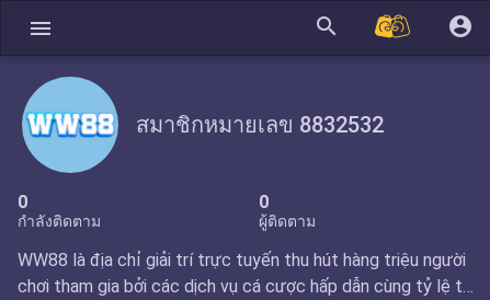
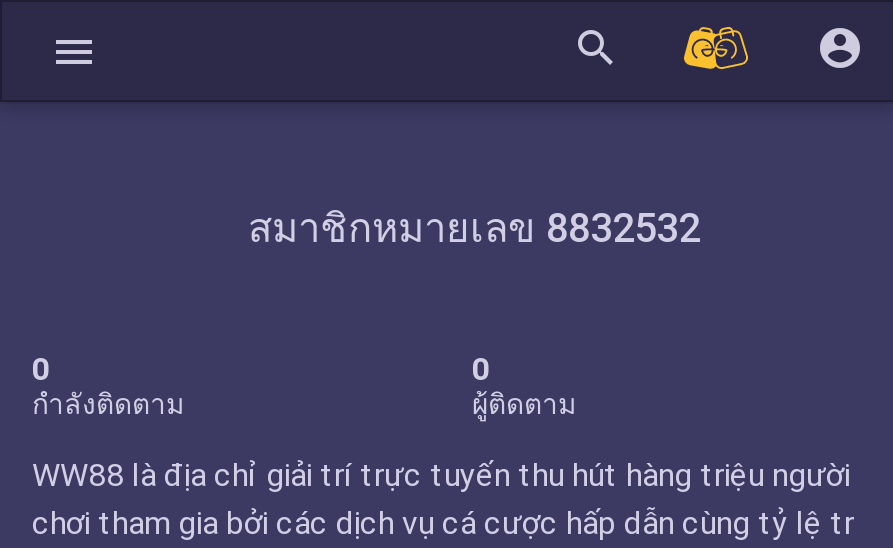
- [image]
